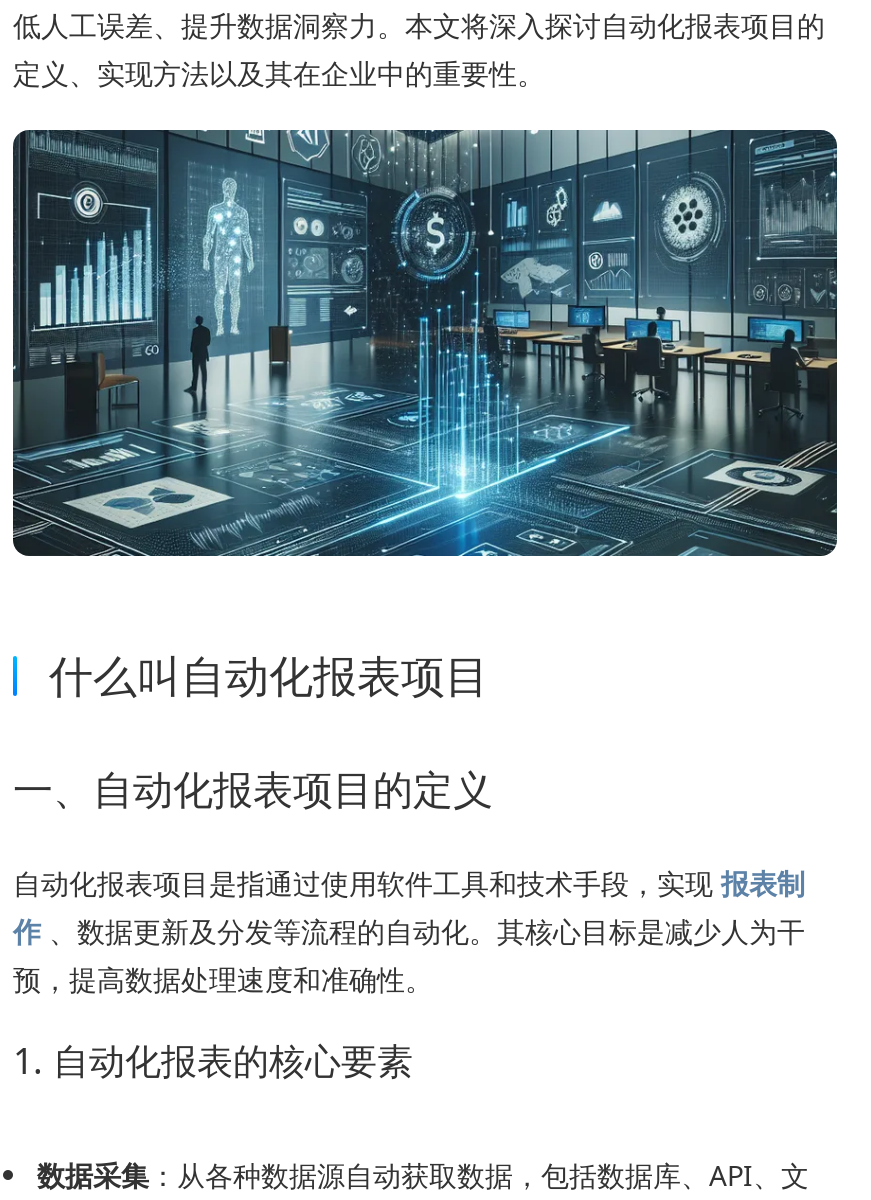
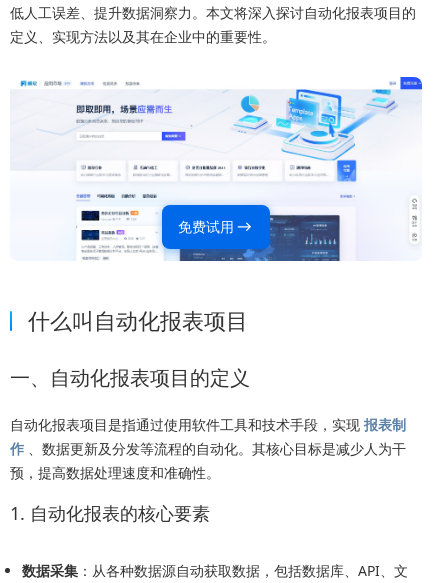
+ 免费试用

- [image]
+ [image]
